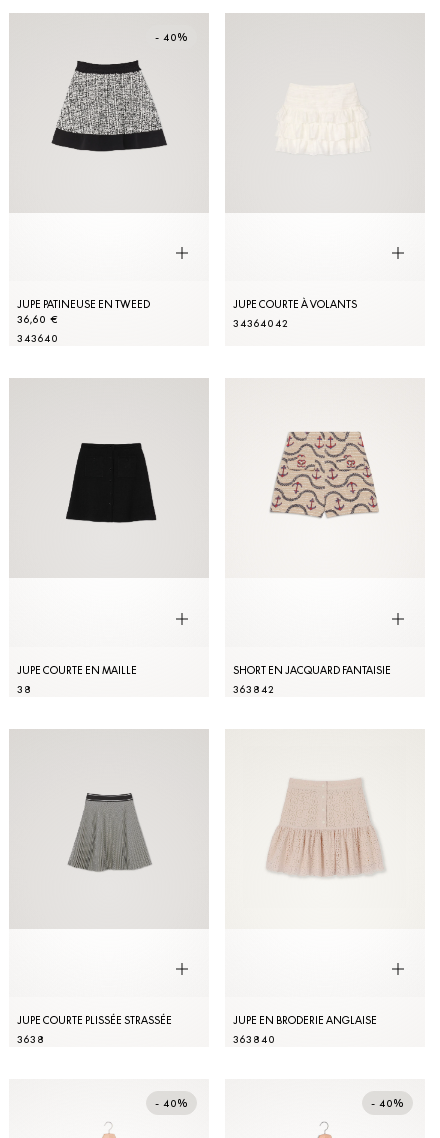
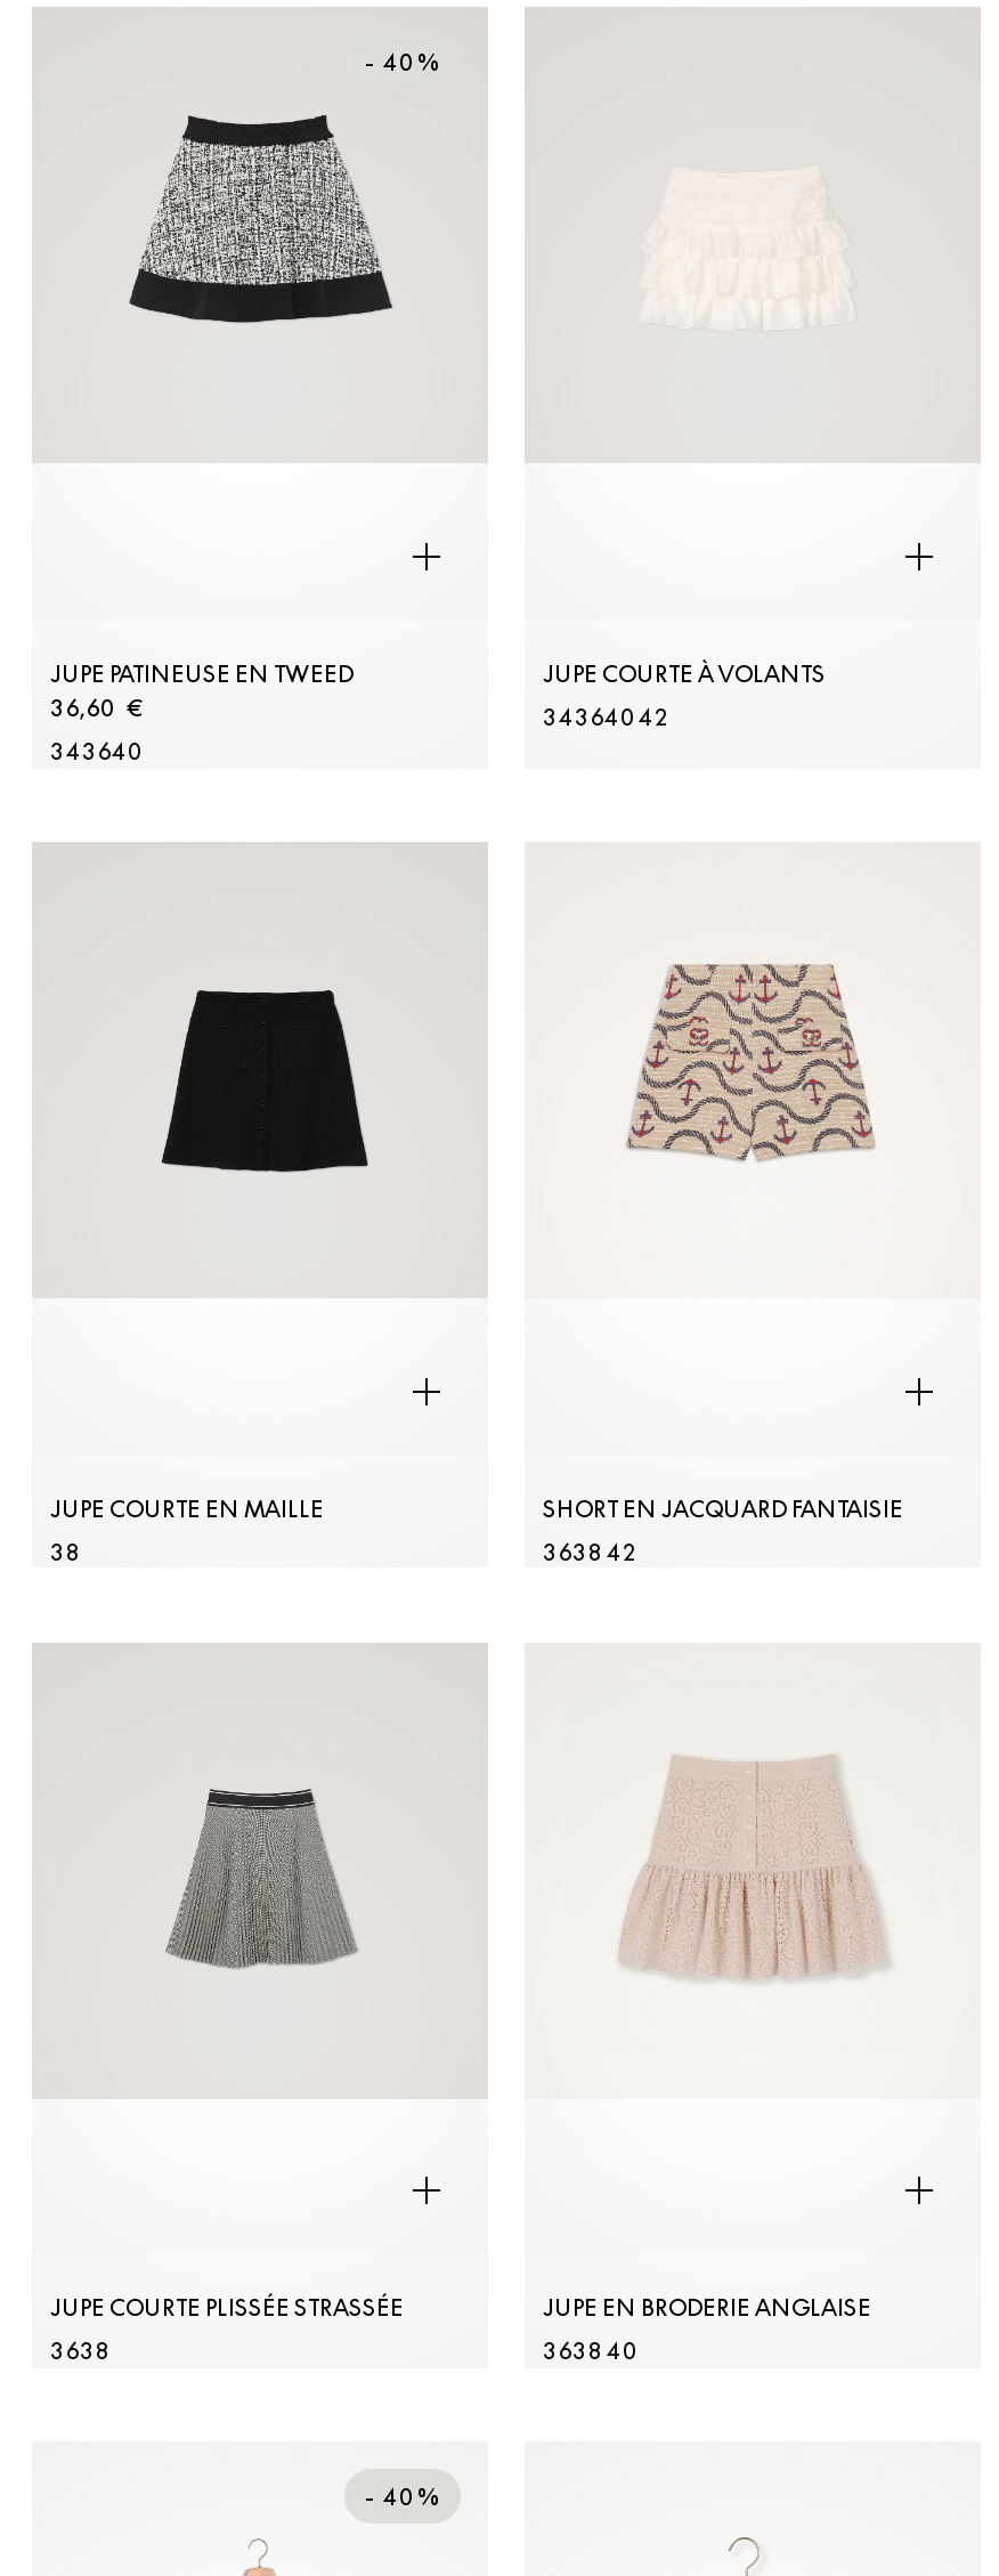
- - 40%
